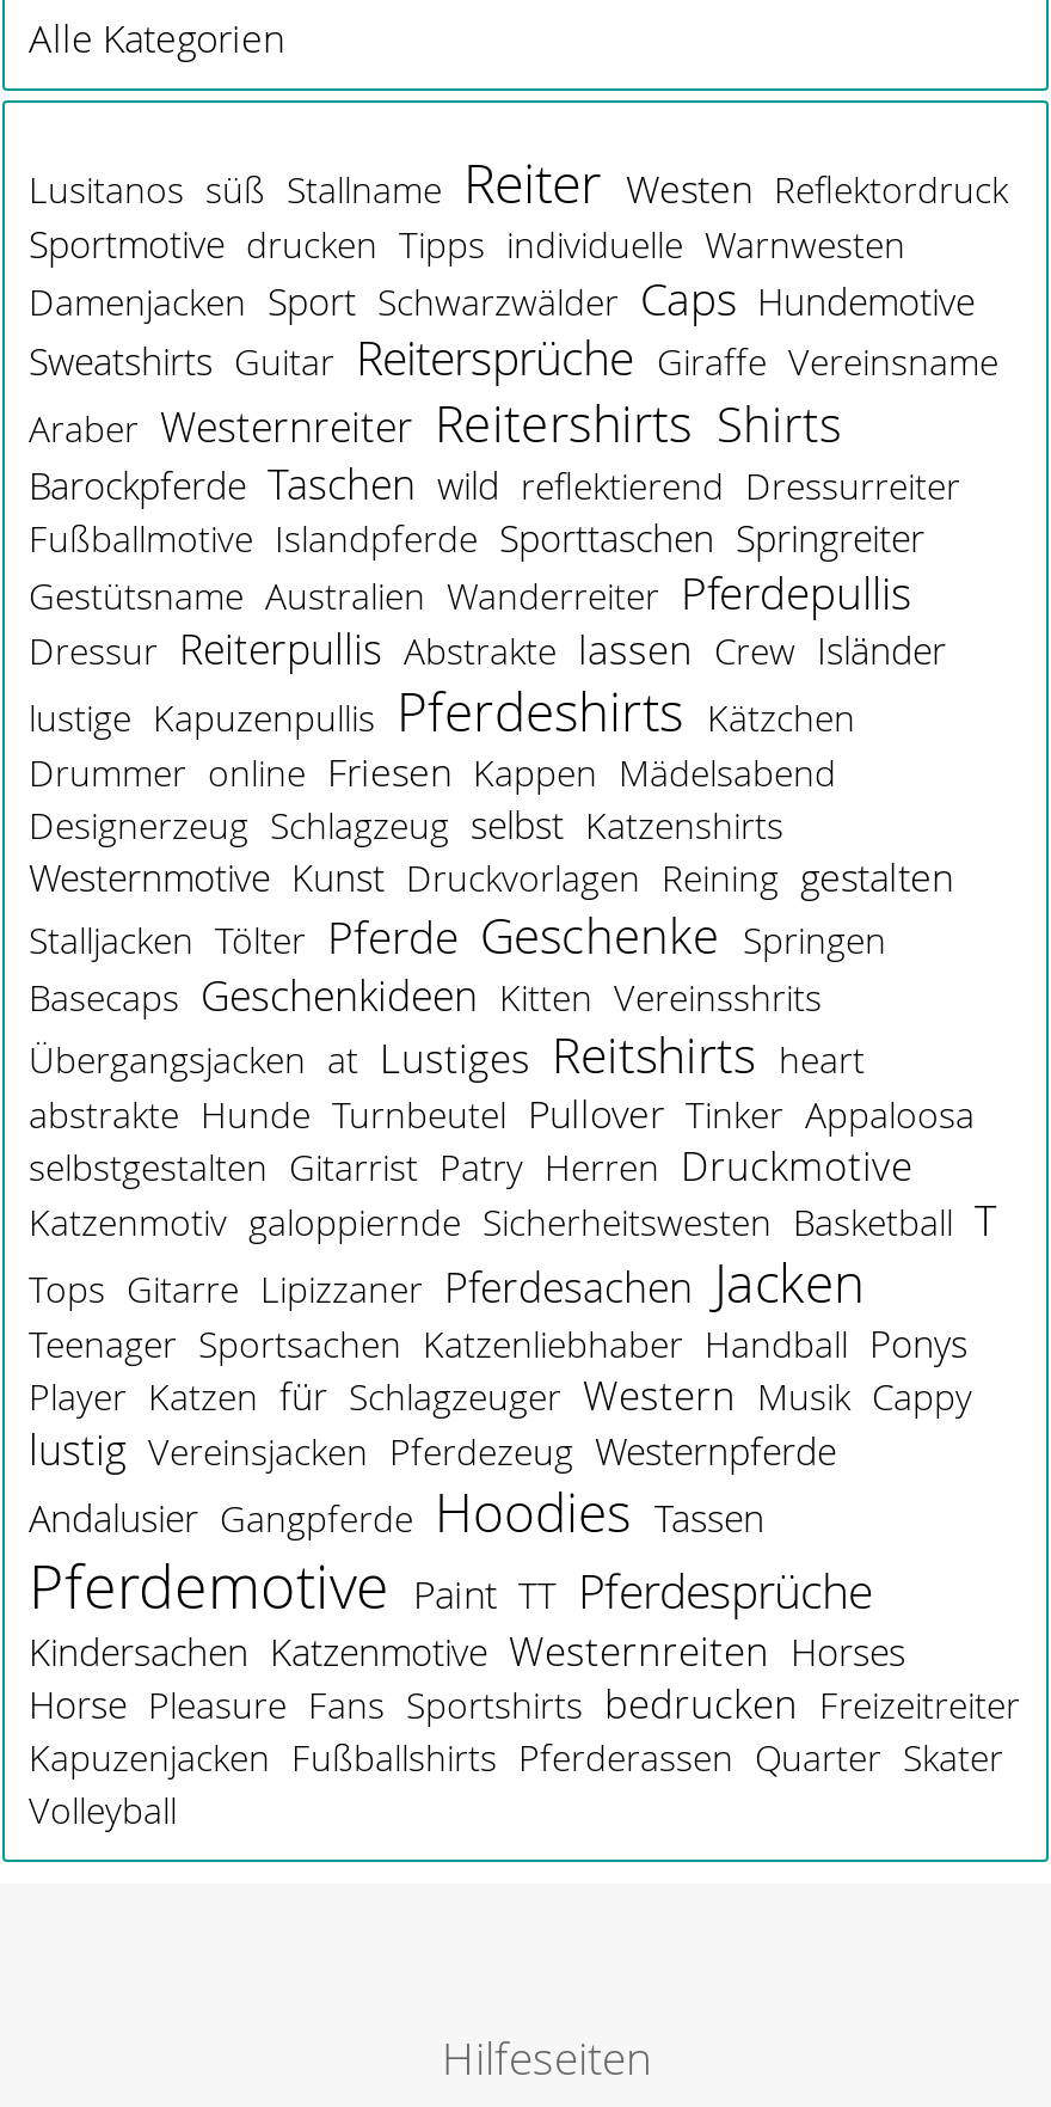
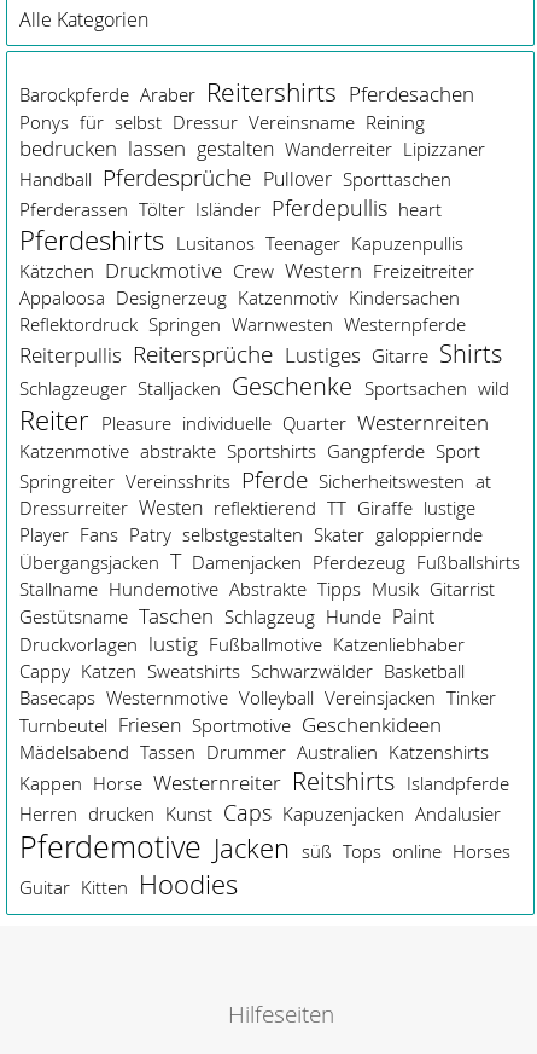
- Lusitanos süß Stallname Reiter Westen Reflektordruck
- Sportmotive drucken Tipps individuelle Warnwesten
- Damenjacken Sport Schwarzwälder Caps Hundemotive
- Sweatshirts Guitar Reitersprüche Giraffe Vereinsname
- Araber Westernreiter Reitershirts Shirts
- Barockpferde Taschen wild reflektierend Dressurreiter
- Fußballmotive Islandpferde Sporttaschen Springreiter
- Gestütsname Australien Wanderreiter Pferdepullis
- Dressur Reiterpullis Abstrakte lassen Crew Isländer
- lustige Kapuzenpullis Pferdeshirts Kätzchen
- Drummer online Friesen Kappen Mädelsabend
- Designerzeug Schlagzeug selbst Katzenshirts
- Westernmotive Kunst Druckvorlagen Reining gestalten
- Stalljacken Tölter Pferde Geschenke Springen
- Basecaps Geschenkideen Kitten Vereinsshrits
- Übergangsjacken at Lustiges Reitshirts heart
- abstrakte Hunde Turnbeutel Pullover Tinker Appaloosa
- selbstgestalten Gitarrist Patry Herren Druckmotive
- Katzenmotiv galoppiernde Sicherheitswesten Basketball T
- Tops Gitarre Lipizzaner Pferdesachen Jacken
- Teenager Sportsachen Katzenliebhaber Handball Ponys
- Player Katzen für Schlagzeuger Western Musik Cappy
- lustig Vereinsjacken Pferdezeug Westernpferde
- Andalusier Gangpferde Hoodies Tassen
- Pferdemotive Paint TT Pferdesprüche
- Kindersachen Katzenmotive Westernreiten Horses
- Horse Pleasure Fans Sportshirts bedrucken Freizeitreiter
- Kapuzenjacken Fußballshirts Pferderassen Quarter Skater
- Volleyball
+ Barockpferde Araber Reitershirts Pferdesachen
+ Ponys für selbst Dressur Vereinsname Reining
+ bedrucken lassen gestalten Wanderreiter Lipizzaner
+ Handball Pferdesprüche Pullover Sporttaschen
+ Pferderassen Tölter Isländer Pferdepullis heart
+ Pferdeshirts Lusitanos Teenager Kapuzenpullis
+ Kätzchen Druckmotive Crew Western Freizeitreiter
+ Appaloosa Designerzeug Katzenmotiv Kindersachen
+ Reflektordruck Springen Warnwesten Westernpferde
+ Reiterpullis Reitersprüche Lustiges Gitarre Shirts
+ Schlagzeuger Stalljacken Geschenke Sportsachen wild
+ Reiter Pleasure individuelle Quarter Westernreiten
+ Katzenmotive abstrakte Sportshirts Gangpferde Sport
+ Springreiter Vereinsshrits Pferde Sicherheitswesten at
+ Dressurreiter Westen reflektierend TT Giraffe lustige
+ Player Fans Patry selbstgestalten Skater galoppiernde
+ Übergangsjacken T Damenjacken Pferdezeug Fußballshirts
+ Stallname Hundemotive Abstrakte Tipps Musik Gitarrist
+ Gestütsname Taschen Schlagzeug Hunde Paint
+ Druckvorlagen lustig Fußballmotive Katzenliebhaber
+ Cappy Katzen Sweatshirts Schwarzwälder Basketball
+ Basecaps Westernmotive Volleyball Vereinsjacken Tinker
+ Turnbeutel Friesen Sportmotive Geschenkideen
+ Mädelsabend Tassen Drummer Australien Katzenshirts
+ Kappen Horse Westernreiter Reitshirts Islandpferde
+ Herren drucken Kunst Caps Kapuzenjacken Andalusier
+ Pferdemotive Jacken süß Tops online Horses
+ Guitar Kitten Hoodies
